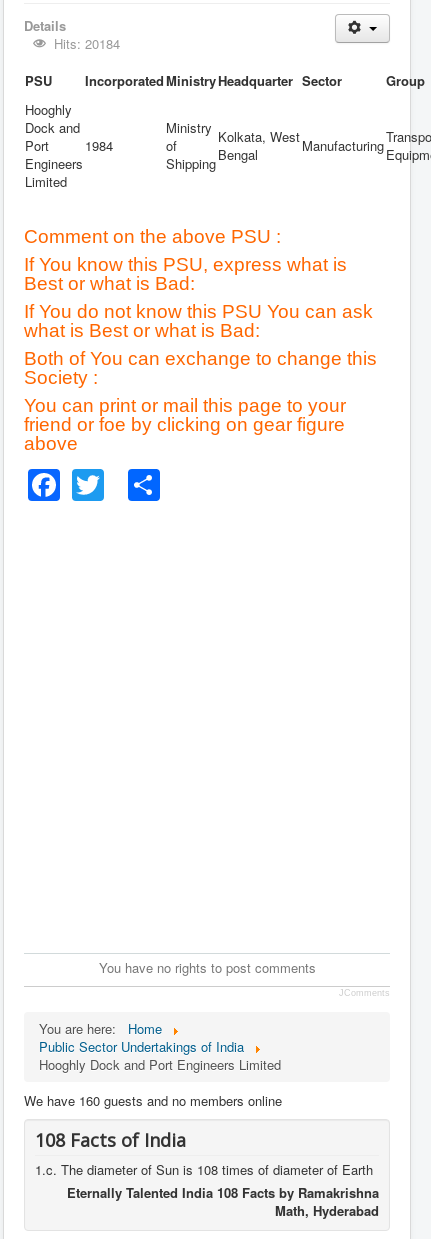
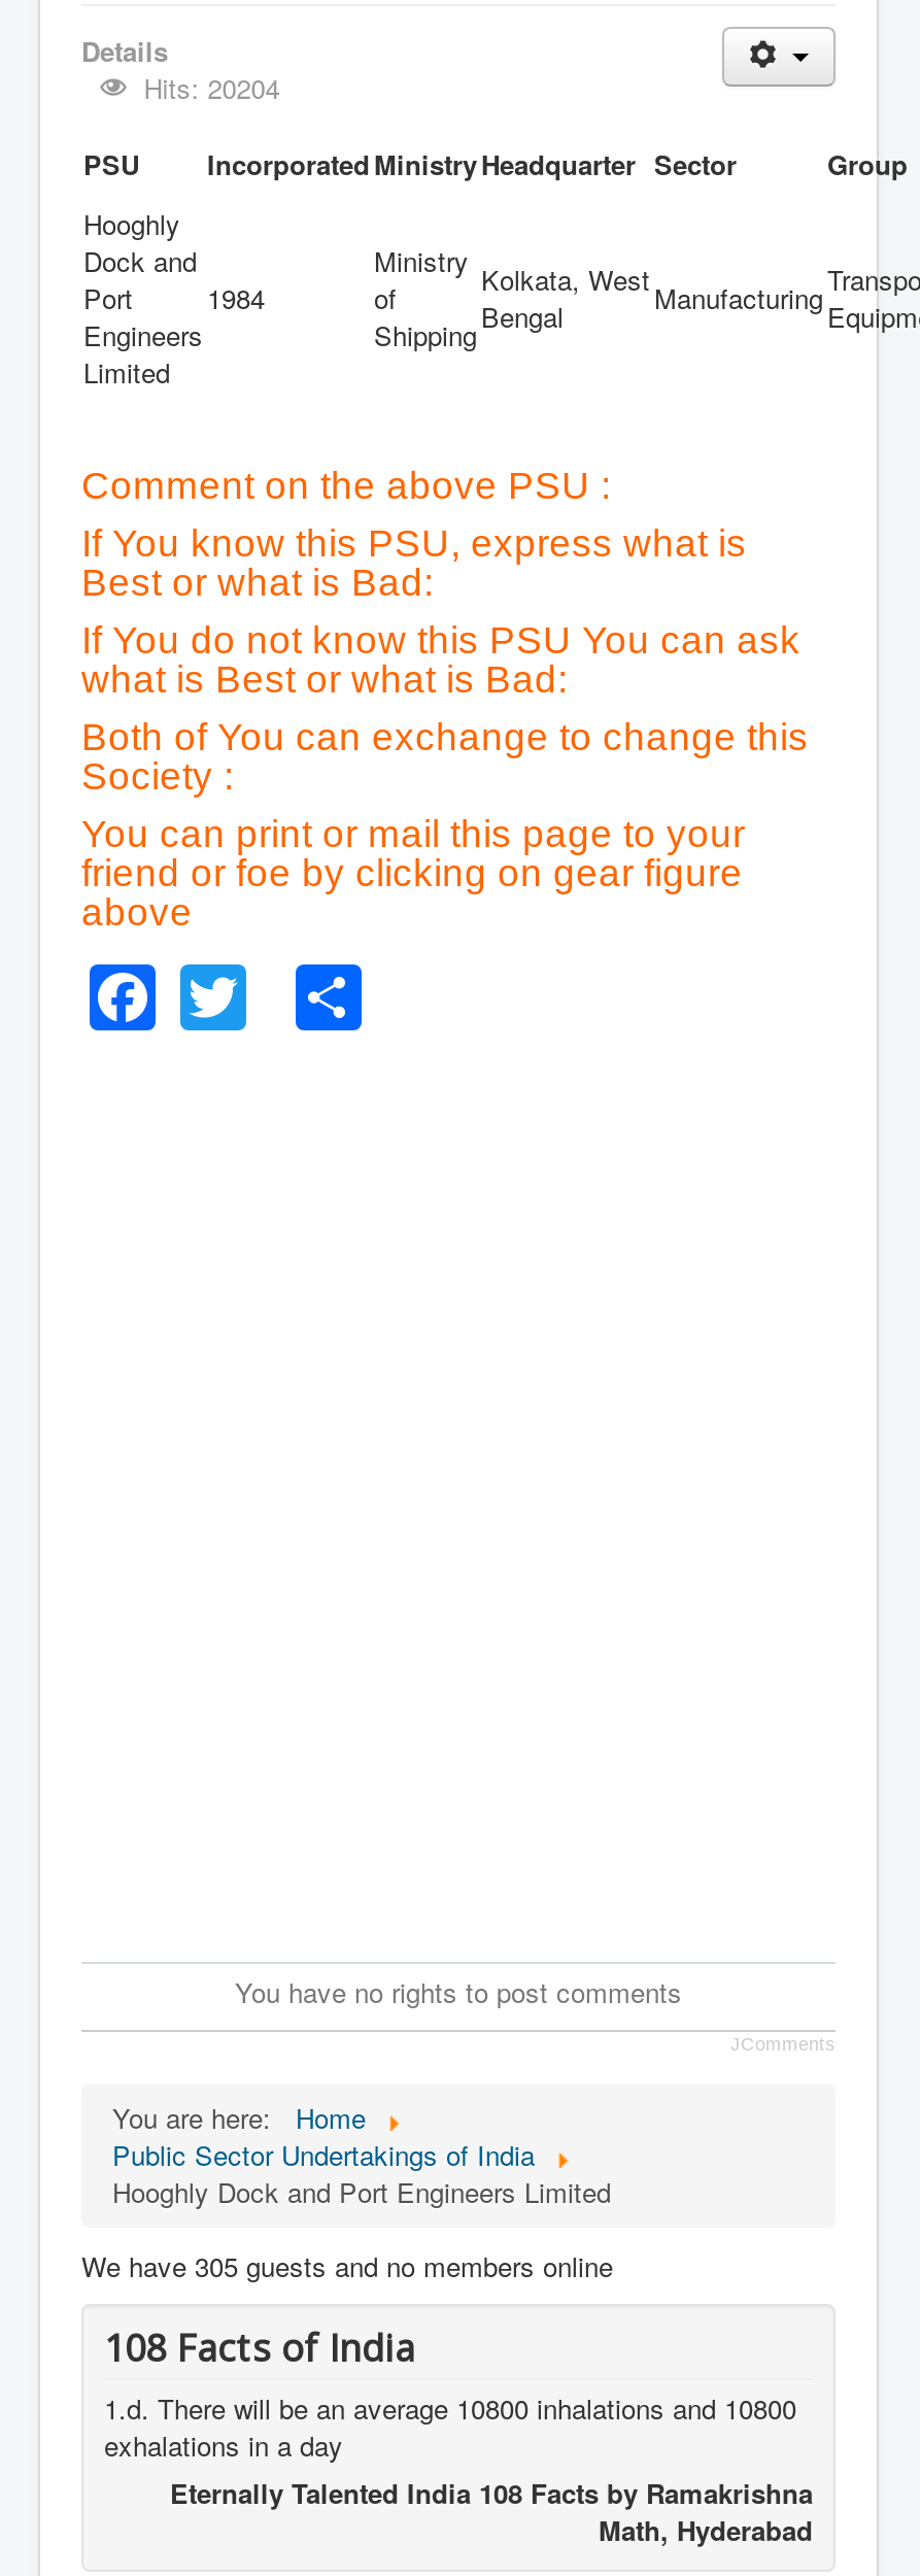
- Hits: 20184
+ Hits: 20204

- We have 160 guests and no members online
+ We have 305 guests and no members online

- 1.c. The diameter of Sun is 108 times of diameter of Earth
+ 1.d. There will be an average 10800 inhalations and 10800
+ exhalations in a day
